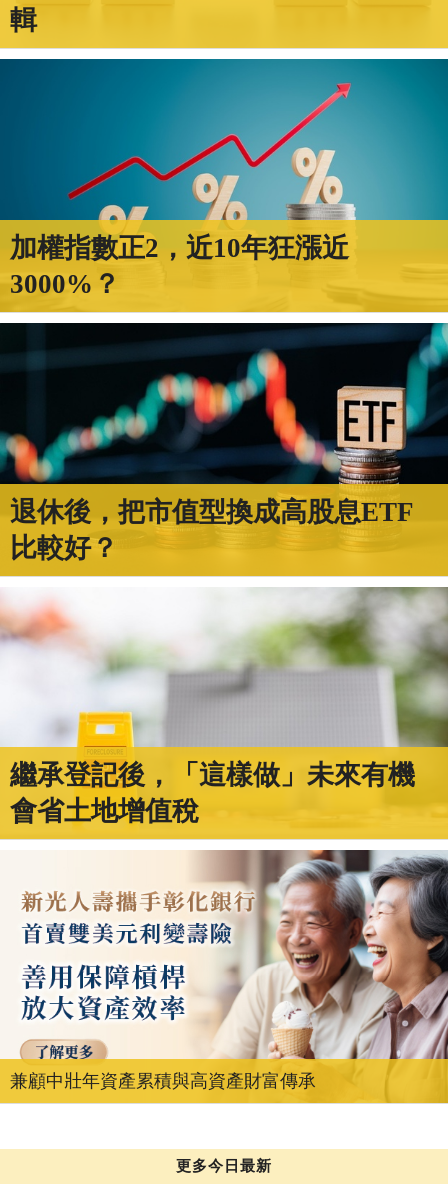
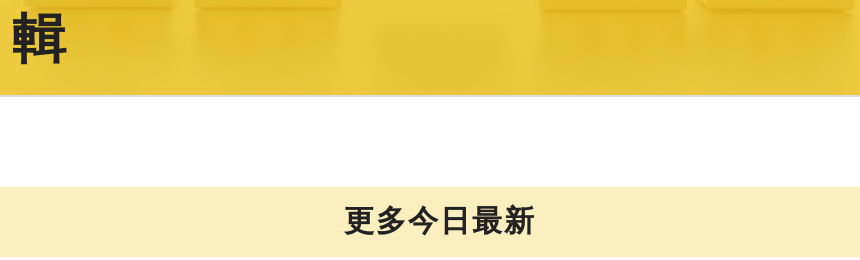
- [image]
- 加權指數正2，近10年狂漲近
- 3000%？

- [image]
- 退休後，把市值型換成高股息ETF
- 比較好？

- [image]
- 繼承登記後，「這樣做」未來有機
- 會省土地增值稅

- [image]
- 兼顧中壯年資產累積與高資產財富傳承
